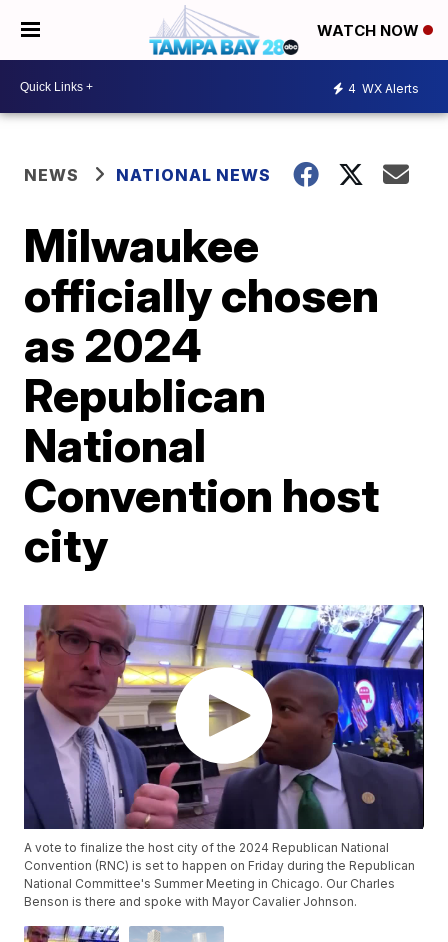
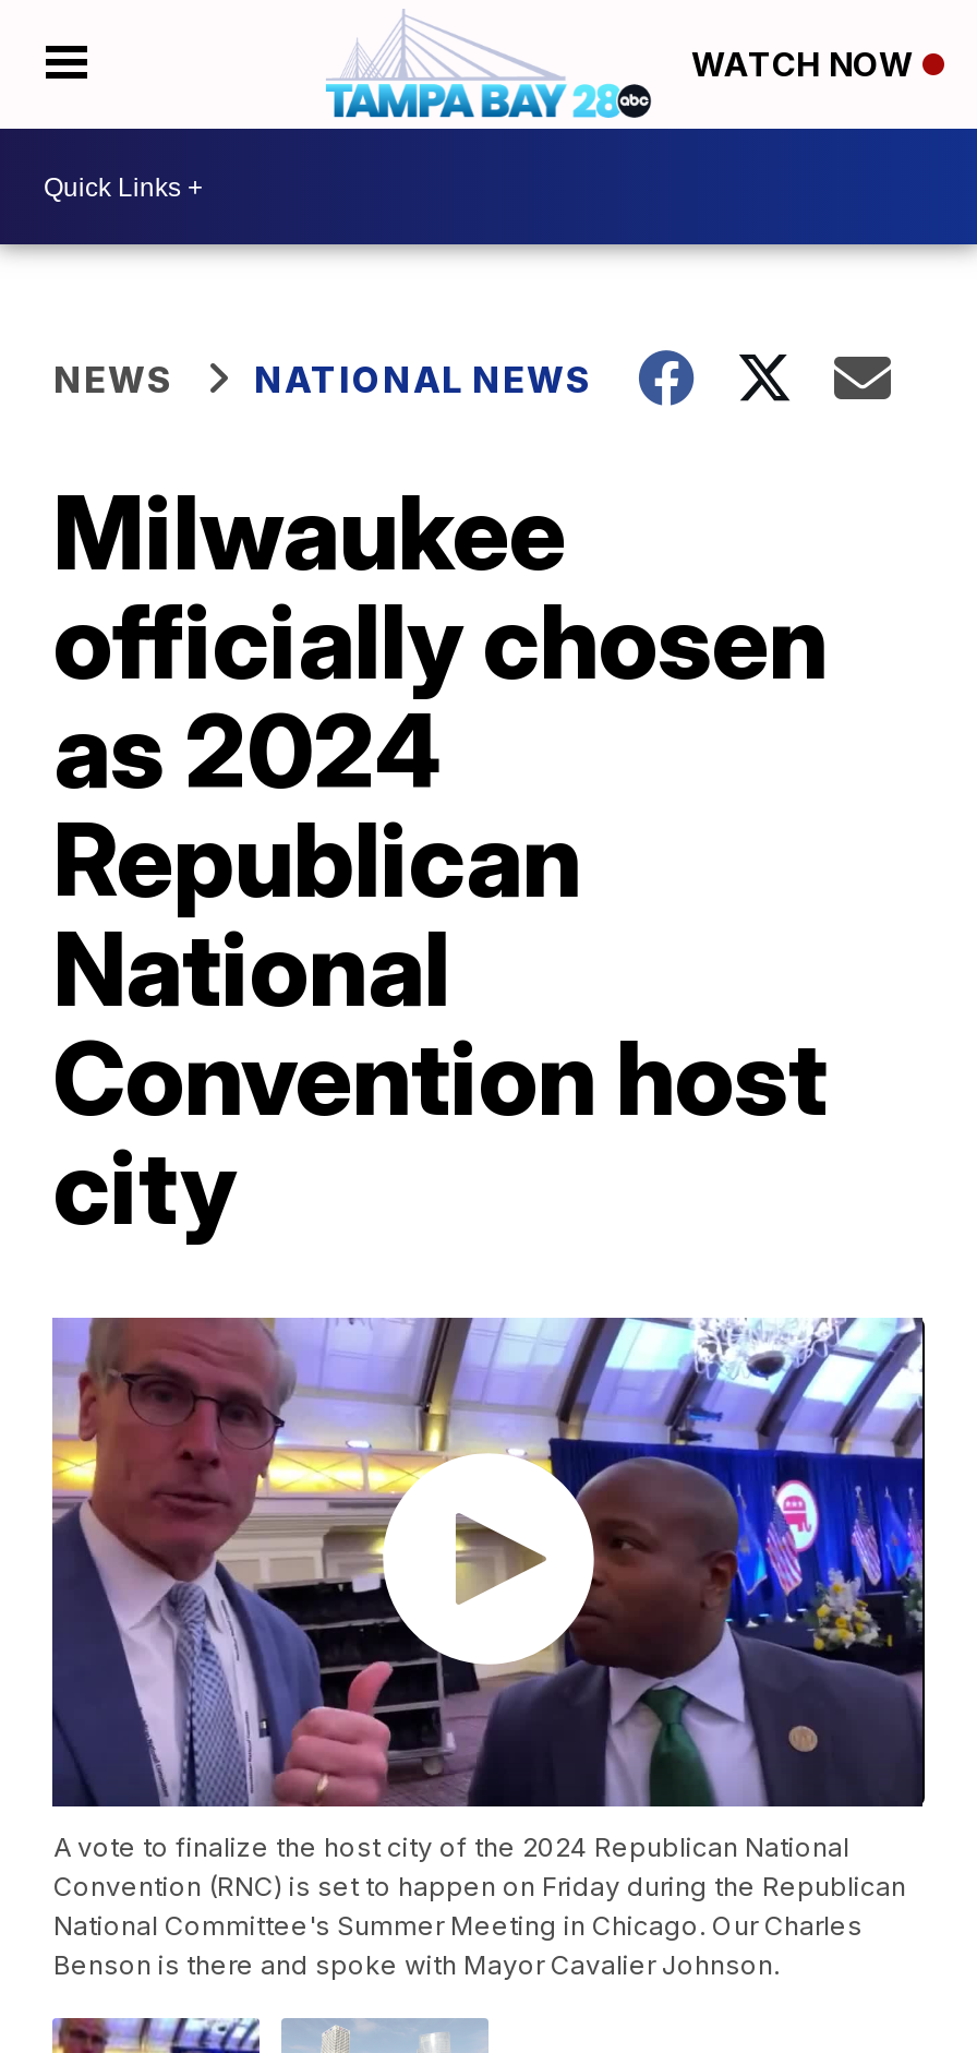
- 4 WX Alerts
